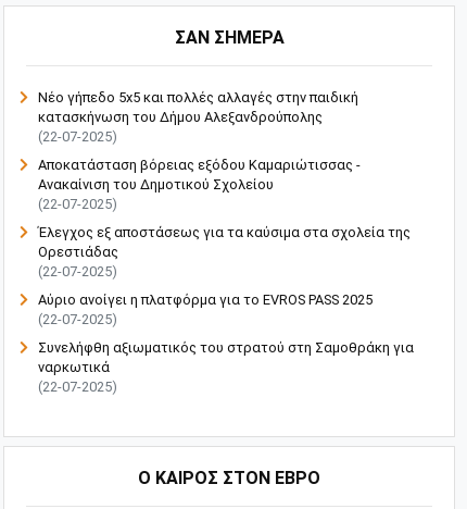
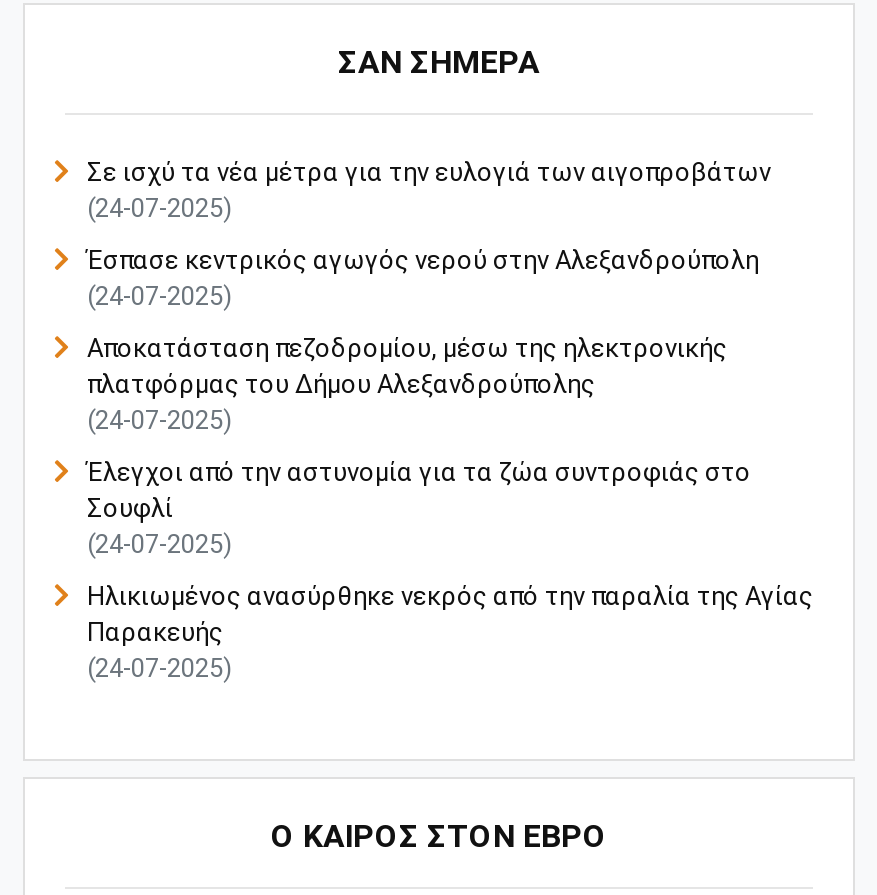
- Νέο γήπεδο 5x5 και πολλές αλλαγές στην παιδική
- κατασκήνωση του Δήμου Αλεξανδρούπολης
- (22-07-2025)
+ Σε ισχύ τα νέα μέτρα για την ευλογιά των αιγοπροβάτων
+ (24-07-2025)

- Αποκατάσταση βόρειας εξόδου Καμαριώτισσας -
- Ανακαίνιση του Δημοτικού Σχολείου
- (22-07-2025)
+ Έσπασε κεντρικός αγωγός νερού στην Αλεξανδρούπολη
+ (24-07-2025)

- Έλεγχος εξ αποστάσεως για τα καύσιμα στα σχολεία της
- Ορεστιάδας
- (22-07-2025)
+ Αποκατάσταση πεζοδρομίου, μέσω της ηλεκτρονικής
+ πλατφόρμας του Δήμου Αλεξανδρούπολης
+ (24-07-2025)

- Αύριο ανοίγει η πλατφόρμα για το EVROS PASS 2025
- (22-07-2025)
+ Έλεγχοι από την αστυνομία για τα ζώα συντροφιάς στο
+ Σουφλί
+ (24-07-2025)

- Συνελήφθη αξιωματικός του στρατού στη Σαμοθράκη για
- ναρκωτικά
- (22-07-2025)
+ Ηλικιωμένος ανασύρθηκε νεκρός από την παραλία της Αγίας
+ Παρακευής
+ (24-07-2025)
